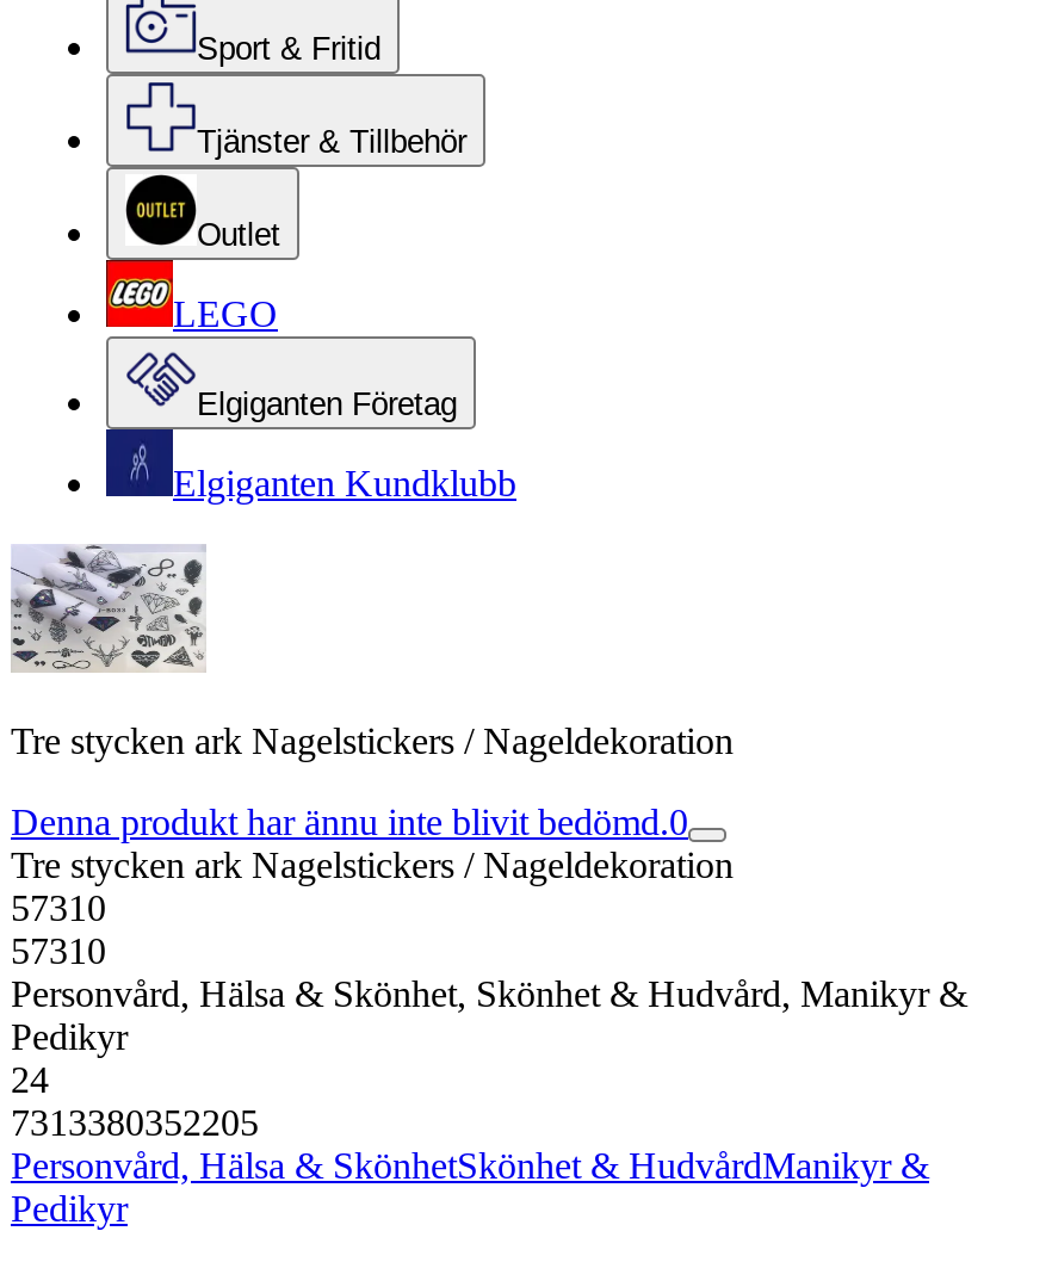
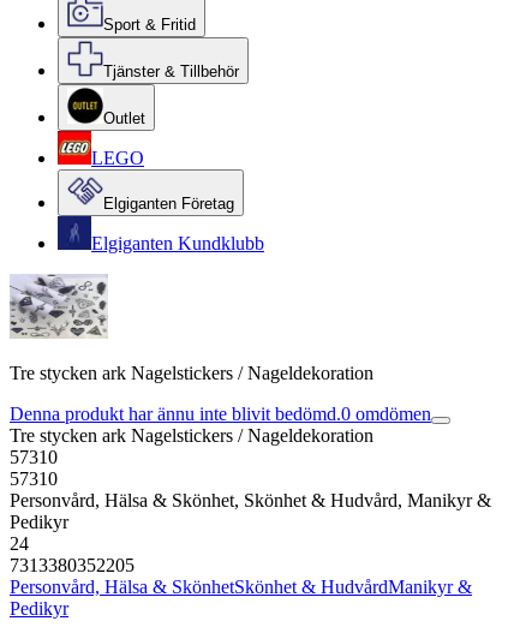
- Denna produkt har ännu inte blivit bedömd.0
+ Denna produkt har ännu inte blivit bedömd.0 omdömen
